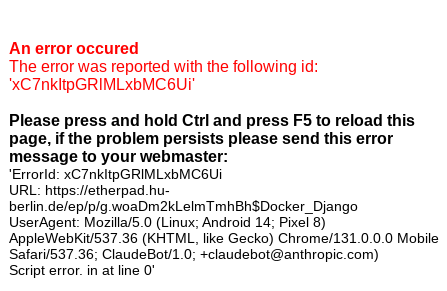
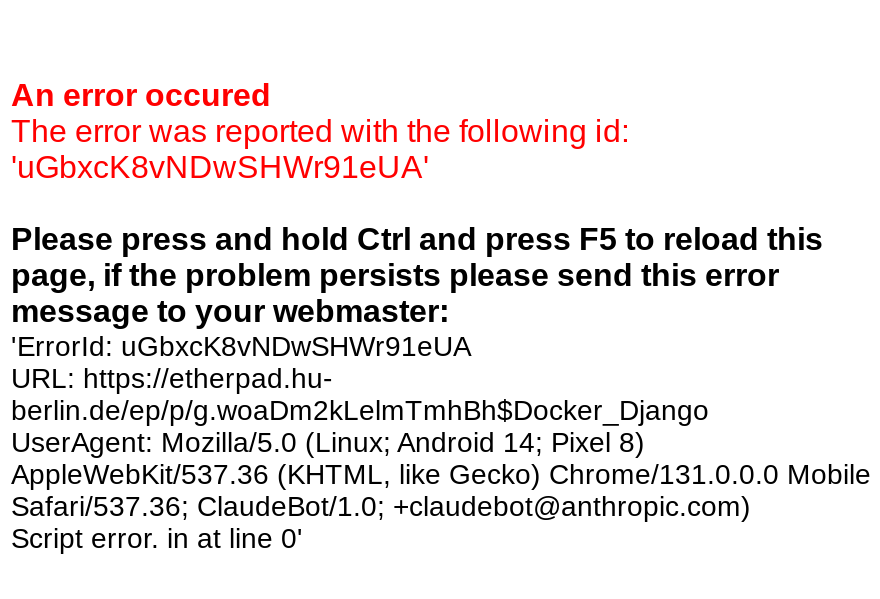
- 'xC7nkItpGRlMLxbMC6Ui'
+ 'uGbxcK8vNDwSHWr91eUA'

- 'ErrorId: xC7nkItpGRlMLxbMC6Ui
+ 'ErrorId: uGbxcK8vNDwSHWr91eUA
